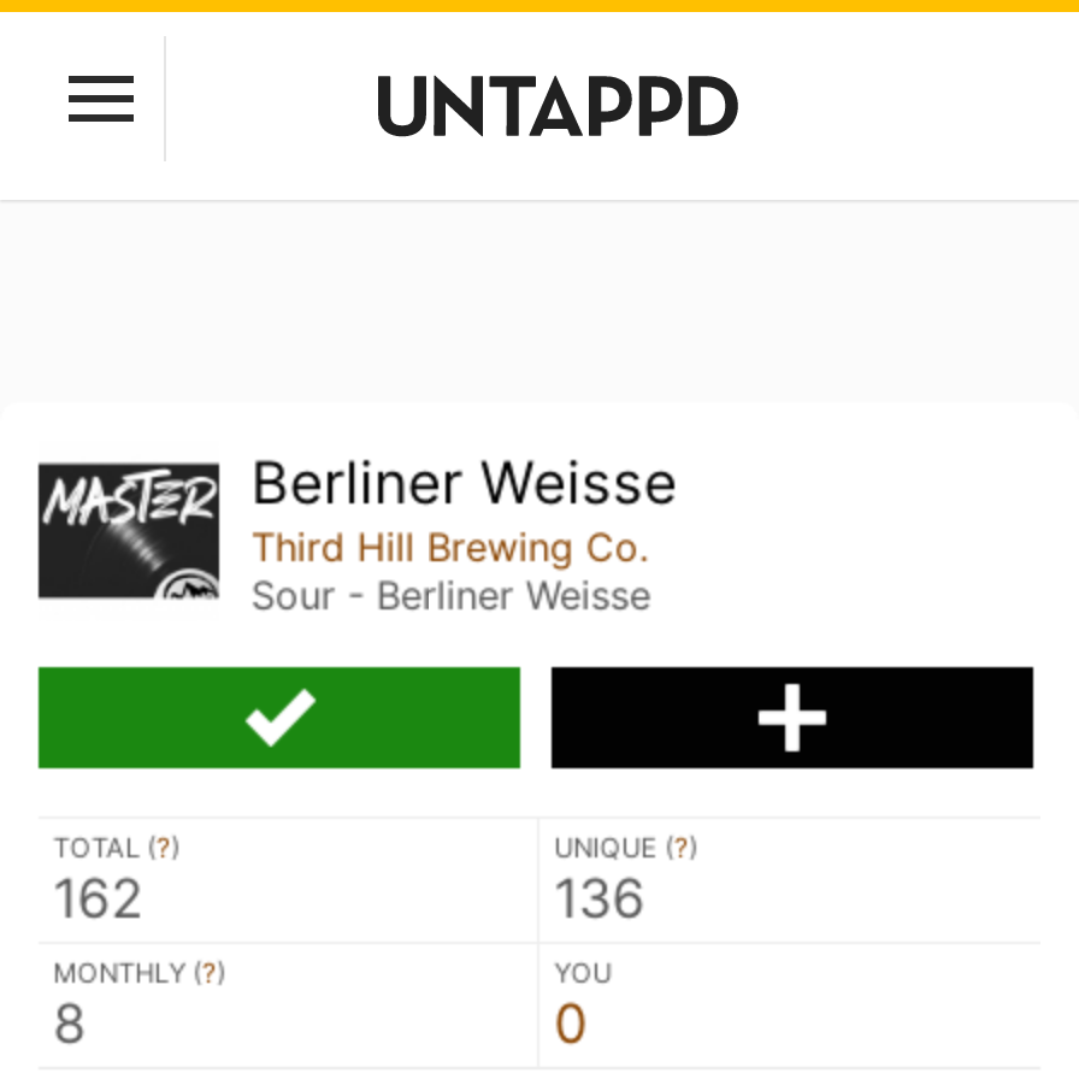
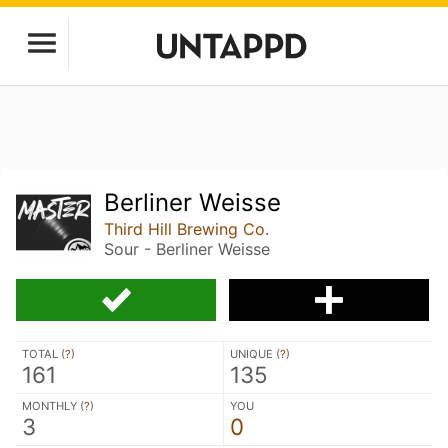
- 162
+ 161

- 136
+ 135

- 8
+ 3
